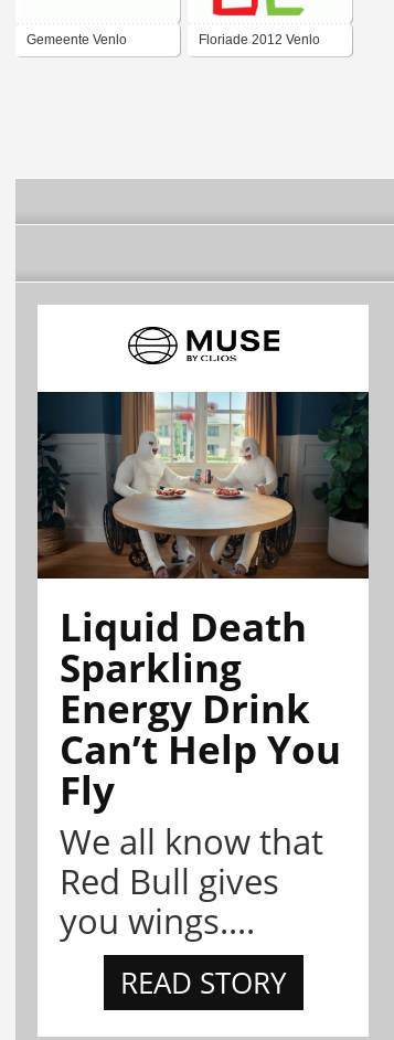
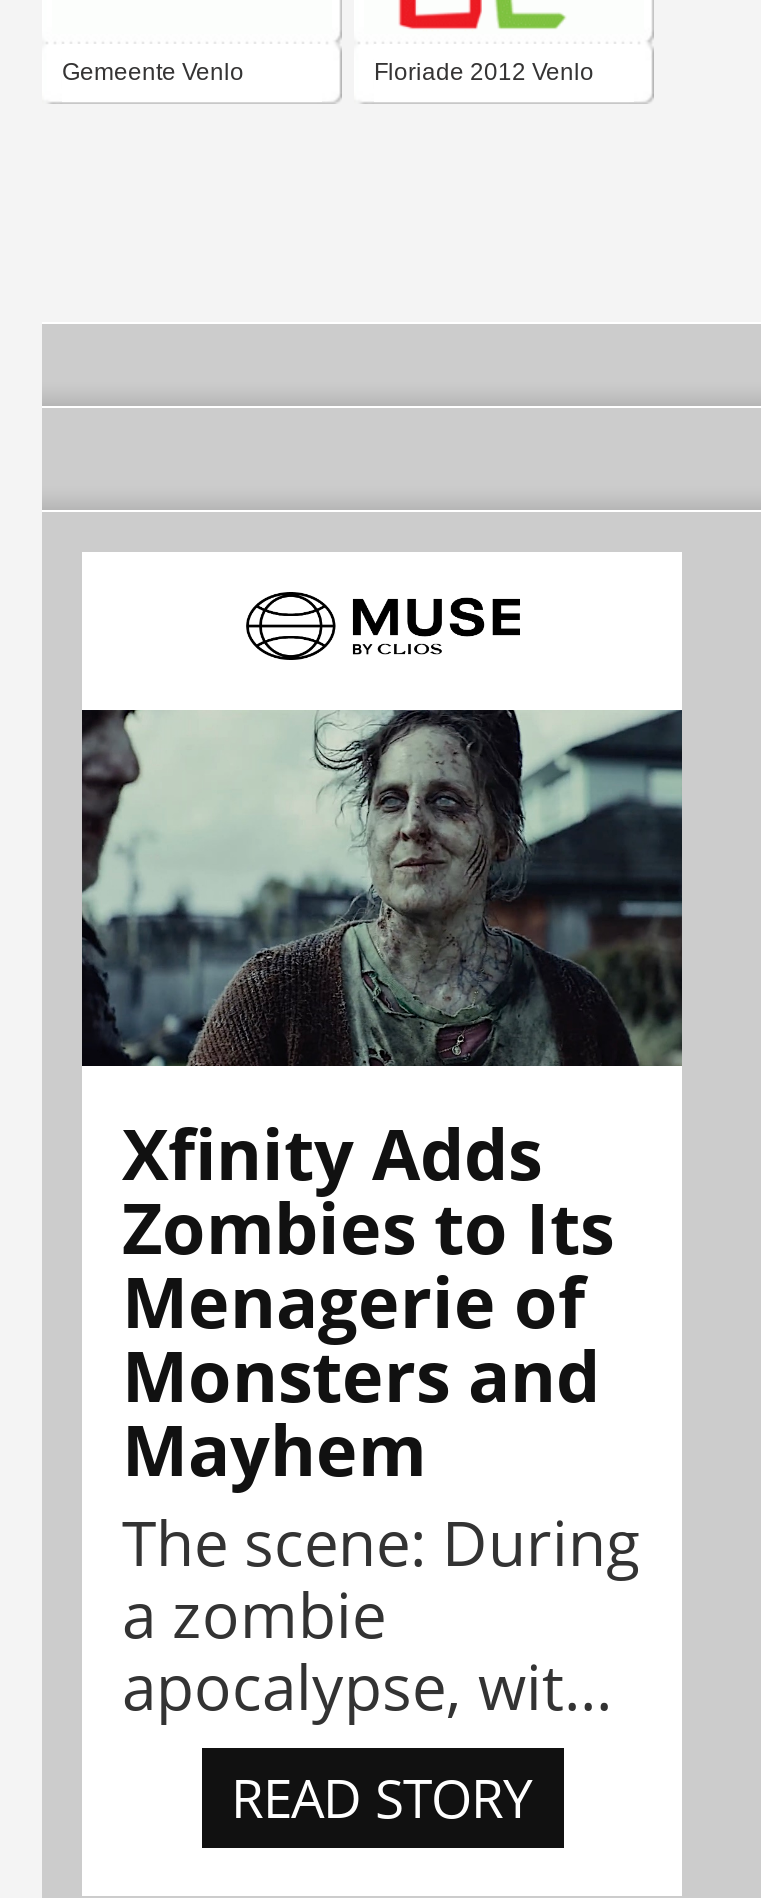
- [image]
- Liquid Death
- Sparkling
- Energy Drink
- Can’t Help You
- Fly
- We all know that
- Red Bull gives
- you wings....
+ [image]
+ Xfinity Adds
+ Zombies to Its
+ Menagerie of
+ Monsters and
+ Mayhem
+ The scene: During
+ a zombie
+ apocalypse, wit...
